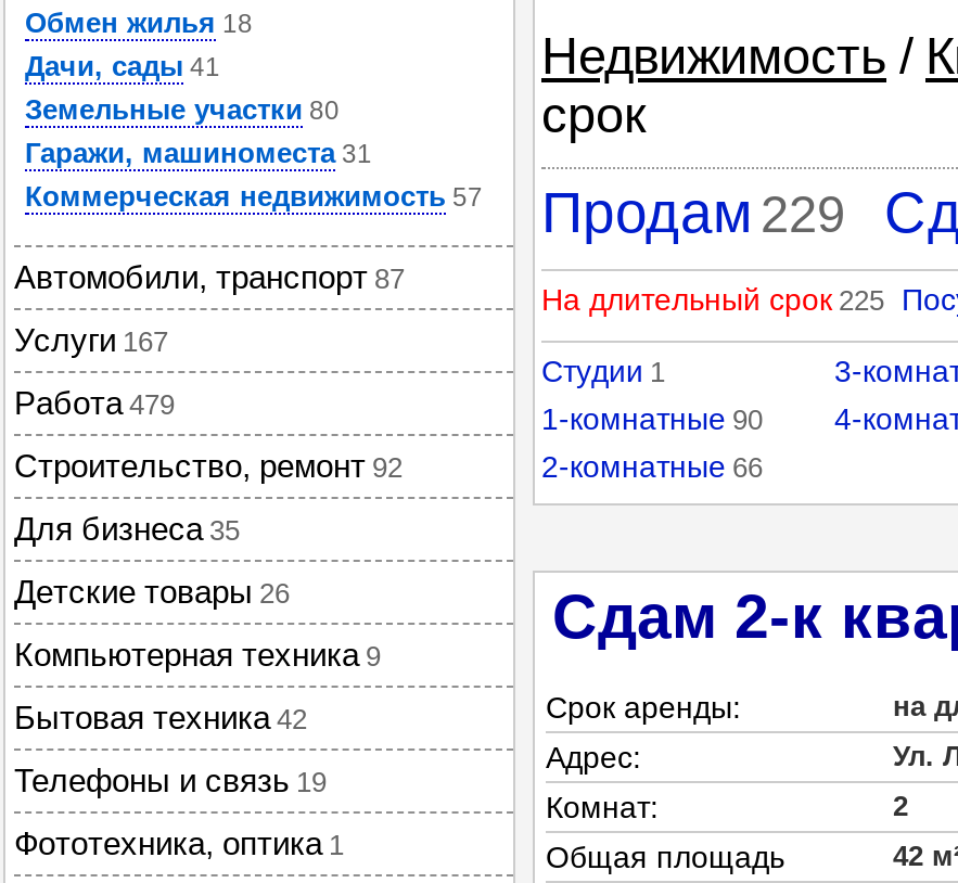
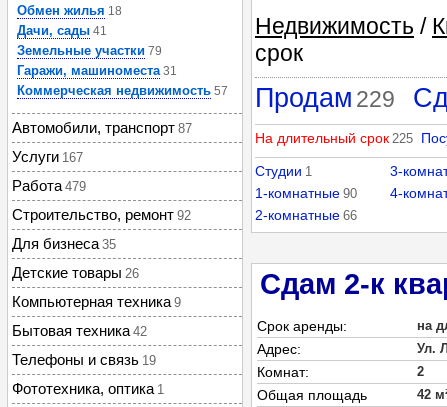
- Земельные участки 80
+ Земельные участки 79
